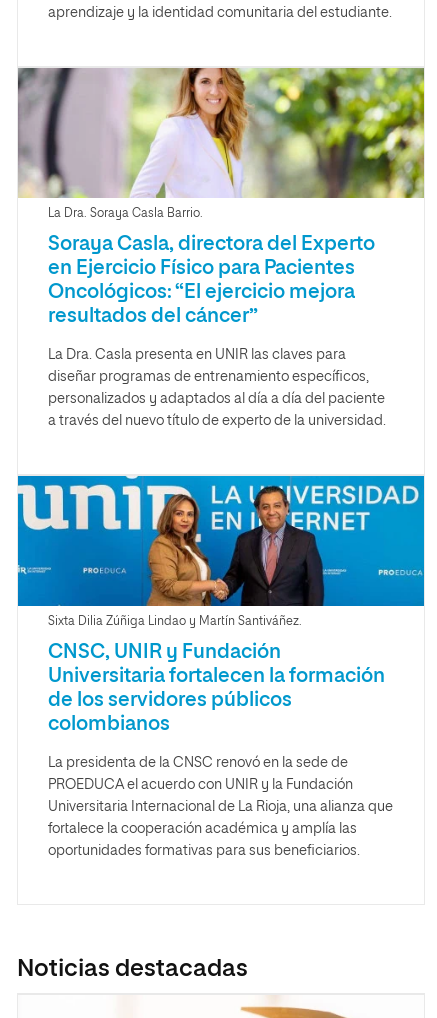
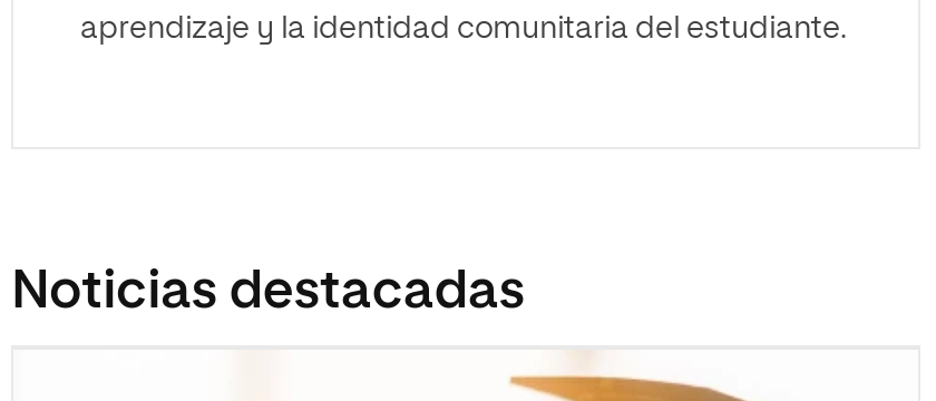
- [image]
- La Dra. Soraya Casla Barrio.
- Soraya Casla, directora del Experto
- en Ejercicio Físico para Pacientes
- Oncológicos: “El ejercicio mejora
- resultados del cáncer”
- La Dra. Casla presenta en UNIR las claves para
- diseñar programas de entrenamiento específicos,
- personalizados y adaptados al día a día del paciente
- a través del nuevo título de experto de la universidad.

- [image]
- Sixta Dilia Zúñiga Lindao y Martín Santiváñez.
- CNSC, UNIR y Fundación
- Universitaria fortalecen la formación
- de los servidores públicos
- colombianos
- La presidenta de la CNSC renovó en la sede de
- PROEDUCA el acuerdo con UNIR y la Fundación
- Universitaria Internacional de La Rioja, una alianza que
- fortalece la cooperación académica y amplía las
- oportunidades formativas para sus beneficiarios.
